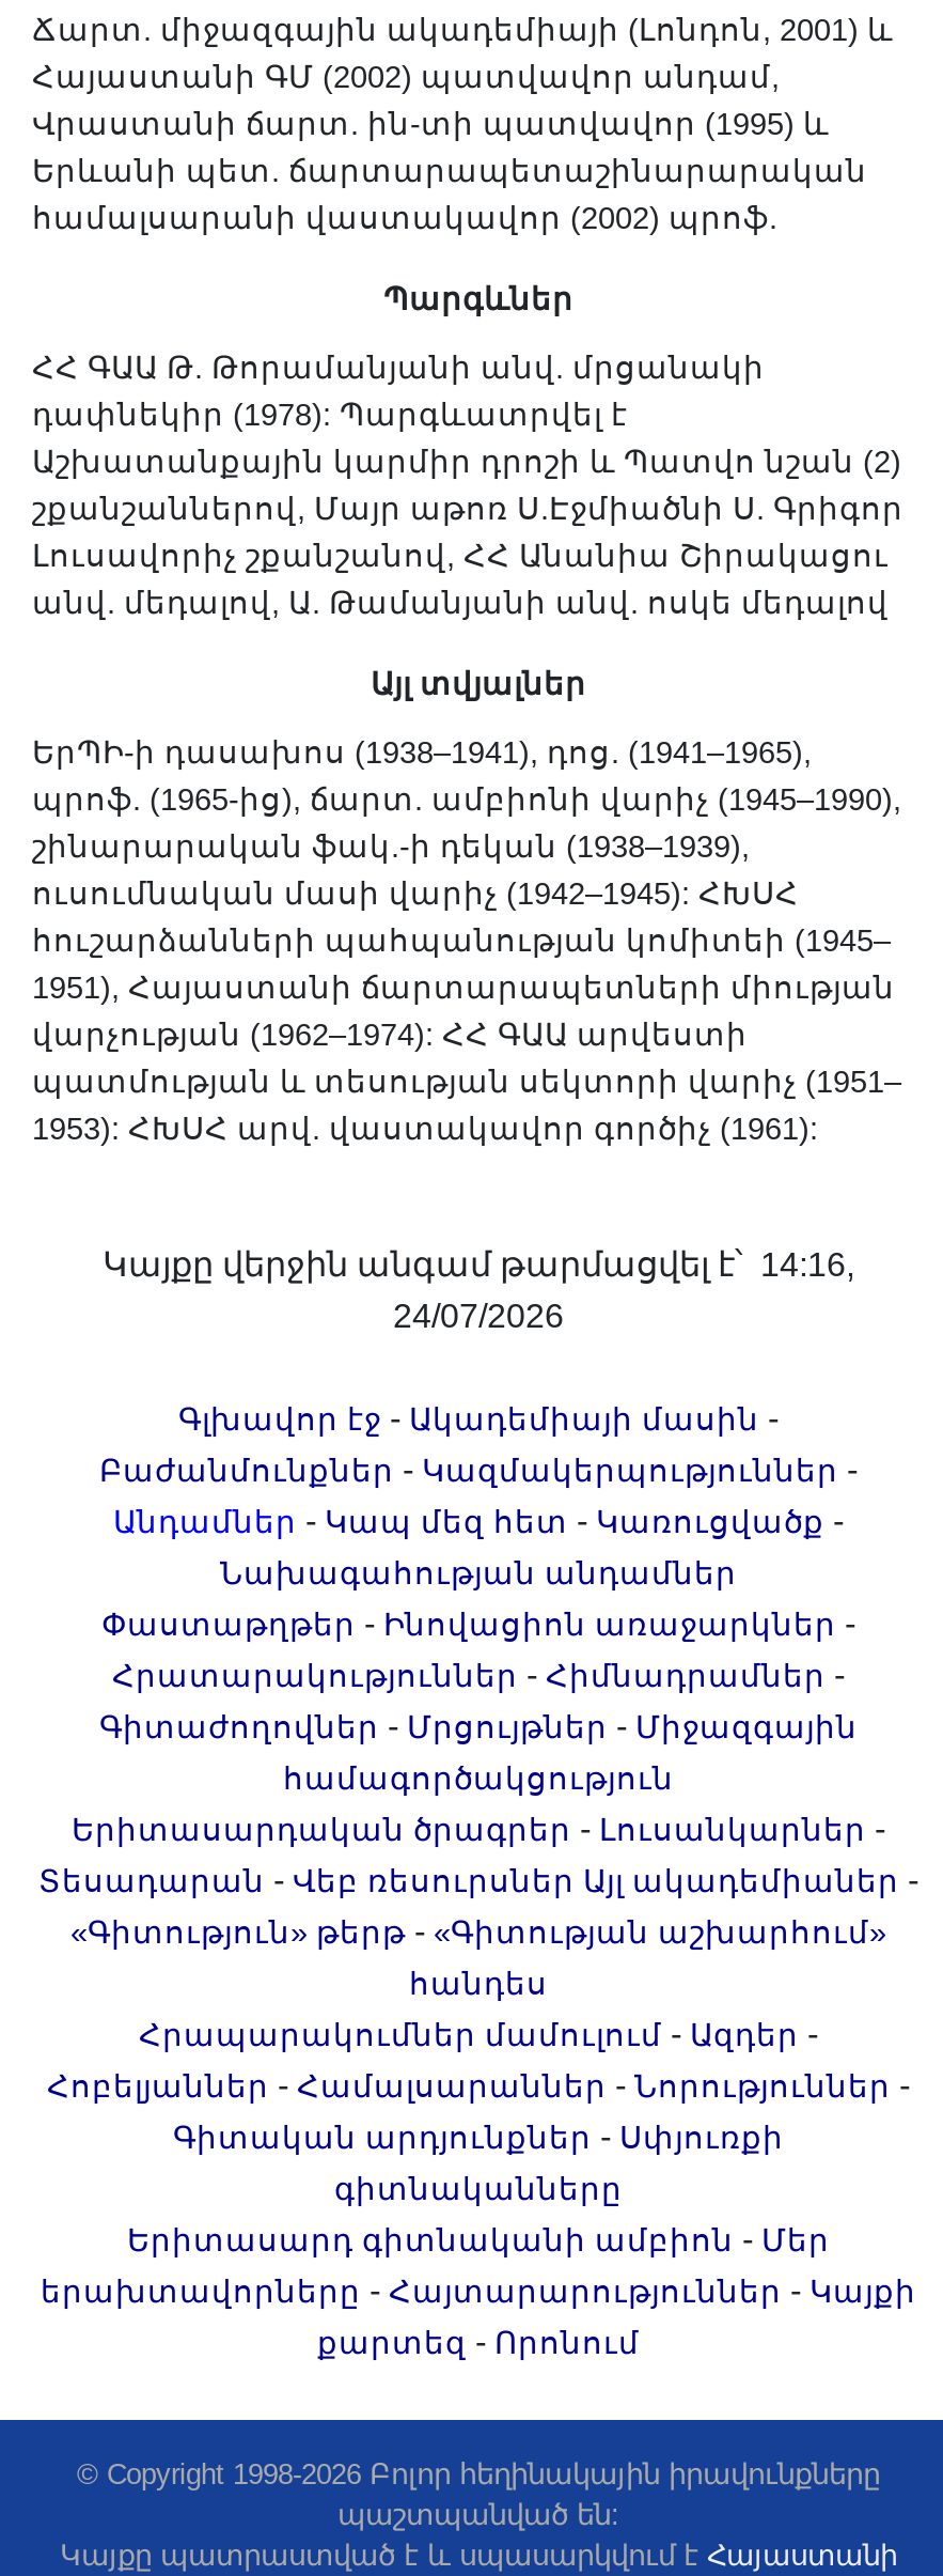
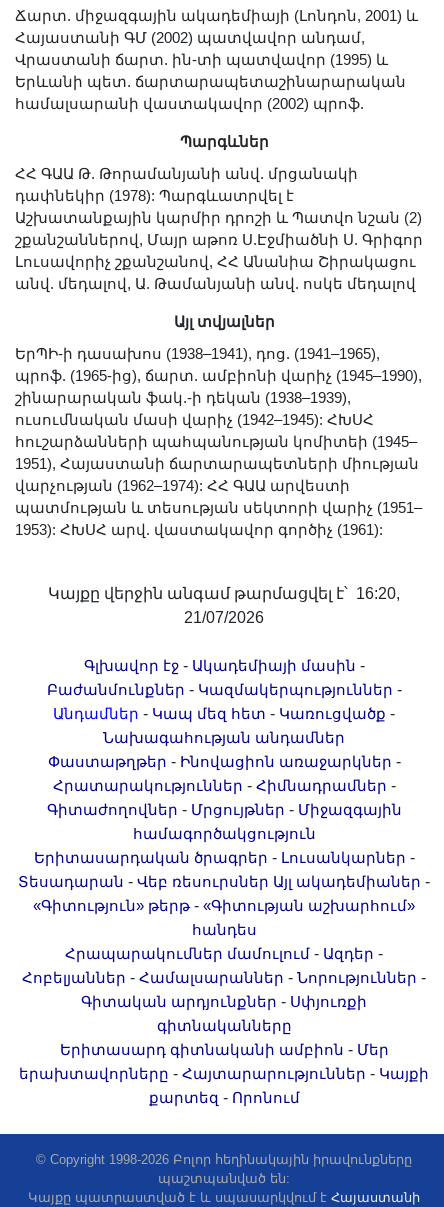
- Կայքը վերջին անգամ թարմացվել է՝ 14:16,
+ Կայքը վերջին անգամ թարմացվել է՝ 16:20,

- 24/07/2026
+ 21/07/2026
